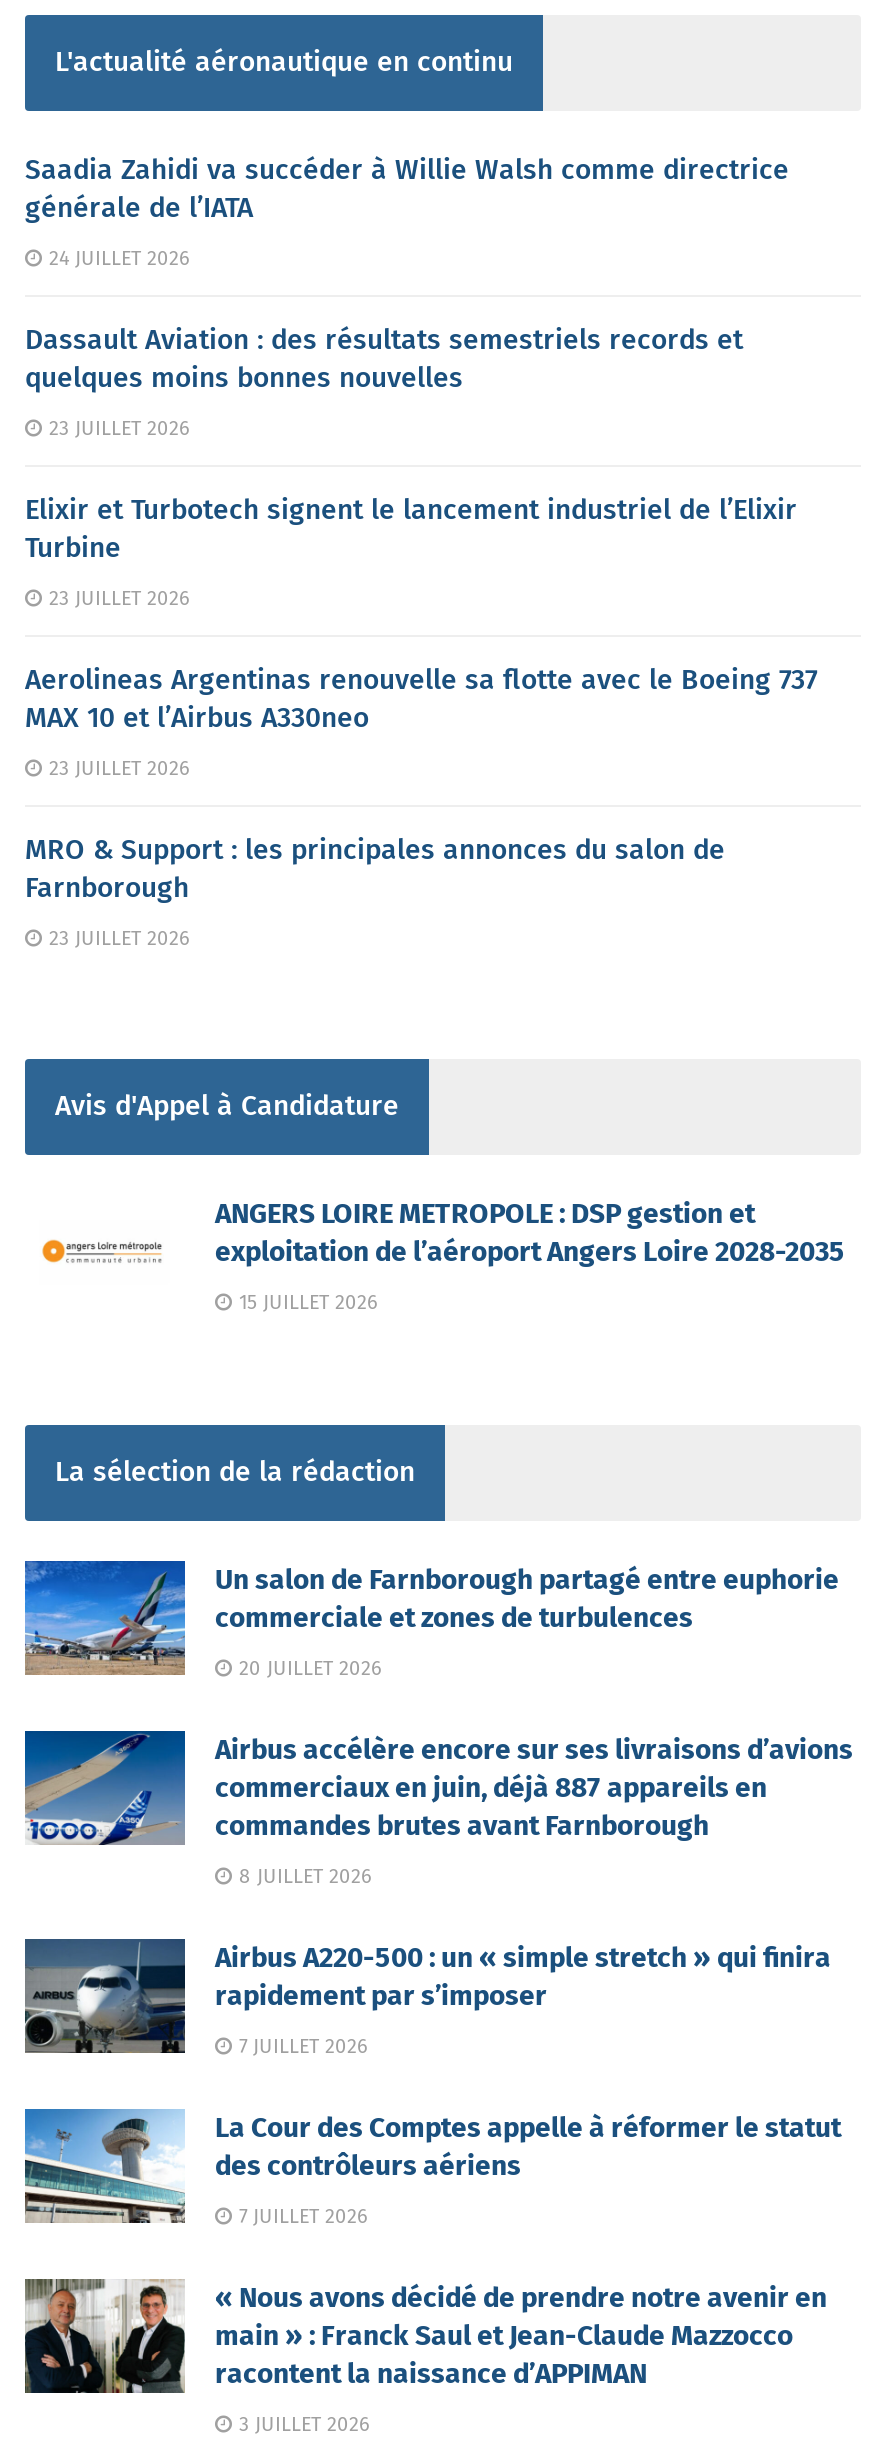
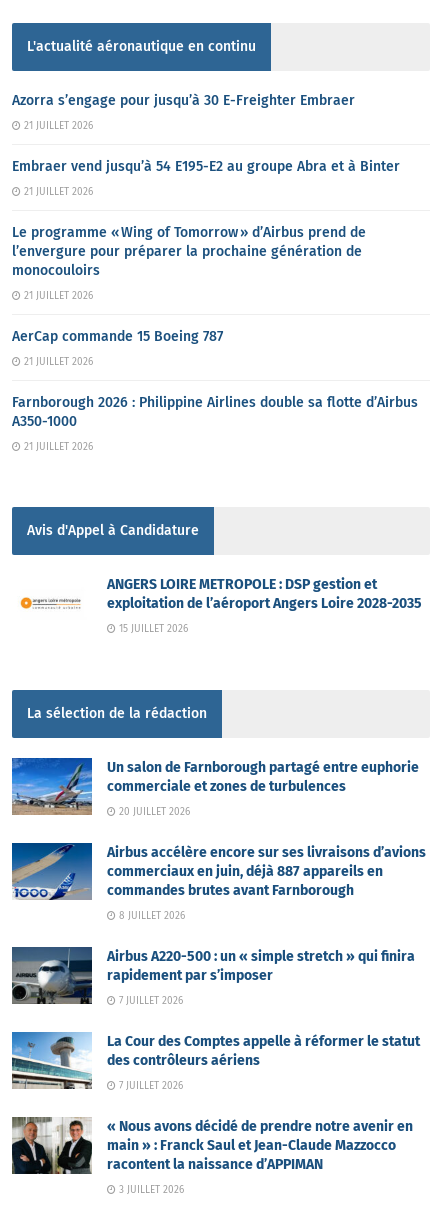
- Saadia Zahidi va succéder à Willie Walsh comme directrice
- générale de l’IATA
+ Azorra s’engage pour jusqu’à 30 E-Freighter Embraer

- 24 JUILLET 2026
+ 21 JUILLET 2026

- Dassault Aviation : des résultats semestriels records et
- quelques moins bonnes nouvelles
+ Embraer vend jusqu’à 54 E195-E2 au groupe Abra et à Binter

- 23 JUILLET 2026
+ 21 JUILLET 2026

- Elixir et Turbotech signent le lancement industriel de l’Elixir
- Turbine
+ Le programme « Wing of Tomorrow » d’Airbus prend de
+ l’envergure pour préparer la prochaine génération de
+ monocouloirs

- 23 JUILLET 2026
+ 21 JUILLET 2026

- Aerolineas Argentinas renouvelle sa flotte avec le Boeing 737
- MAX 10 et l’Airbus A330neo
+ AerCap commande 15 Boeing 787

- 23 JUILLET 2026
+ 21 JUILLET 2026

- MRO & Support : les principales annonces du salon de
- Farnborough
+ Farnborough 2026 : Philippine Airlines double sa flotte d’Airbus
+ A350-1000

- 23 JUILLET 2026
+ 21 JUILLET 2026
